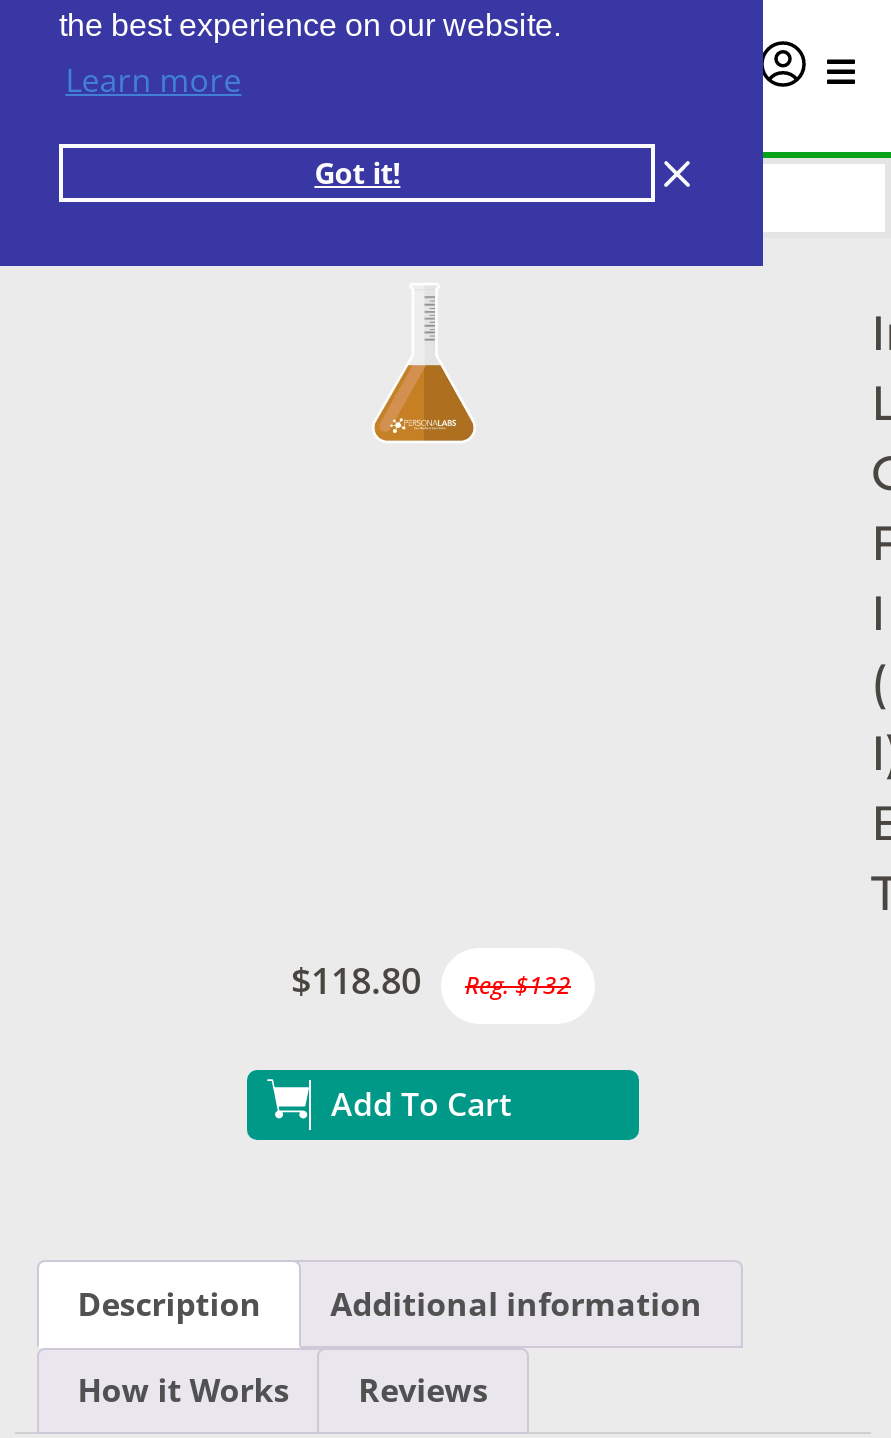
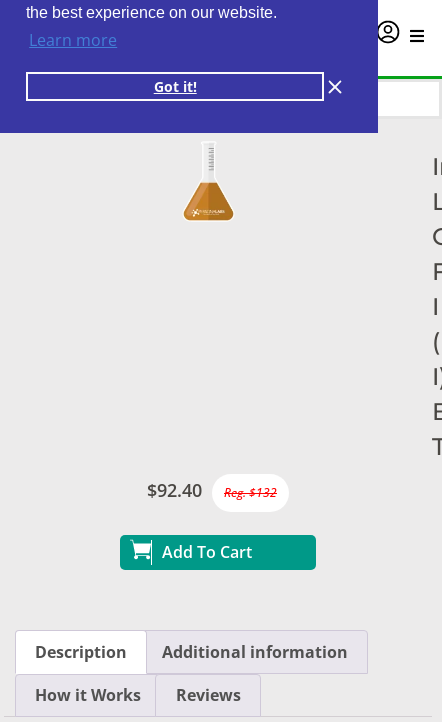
- $118.80
+ $92.40
